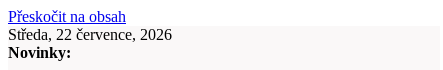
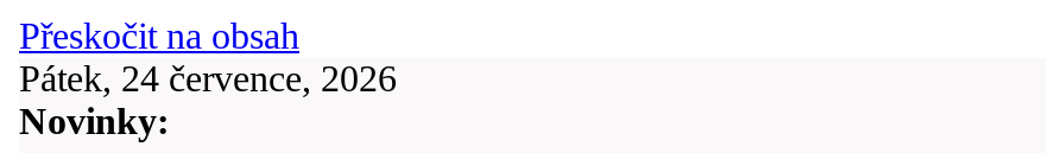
- Středa, 22 července, 2026
+ Pátek, 24 července, 2026
